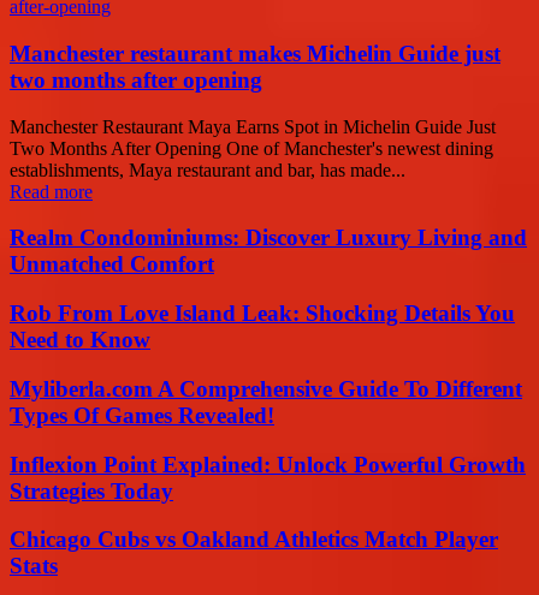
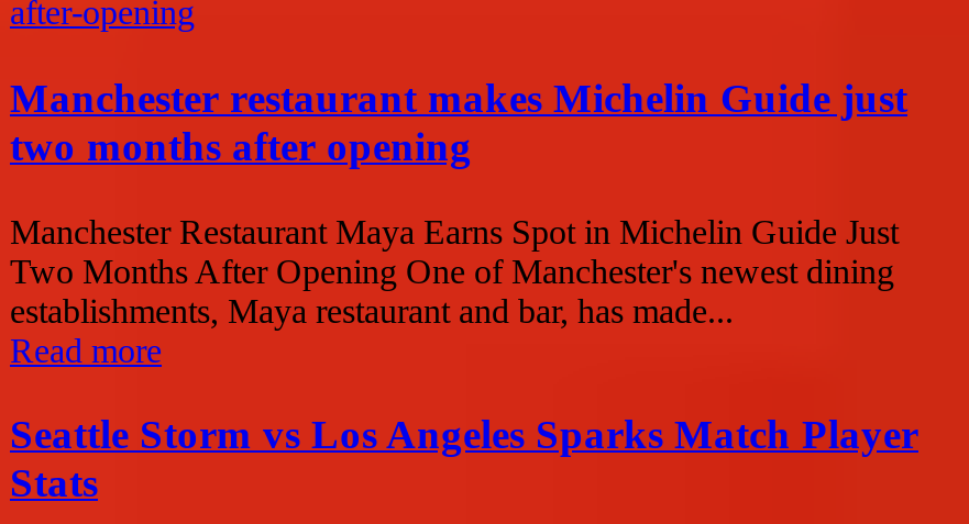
- Realm Condominiums: Discover Luxury Living and
- Unmatched Comfort
- Rob From Love Island Leak: Shocking Details You
- Need to Know
- Myliberla.com A Comprehensive Guide To Different
- Types Of Games Revealed!
- Inflexion Point Explained: Unlock Powerful Growth
- Strategies Today
- Chicago Cubs vs Oakland Athletics Match Player
+ Seattle Storm vs Los Angeles Sparks Match Player
